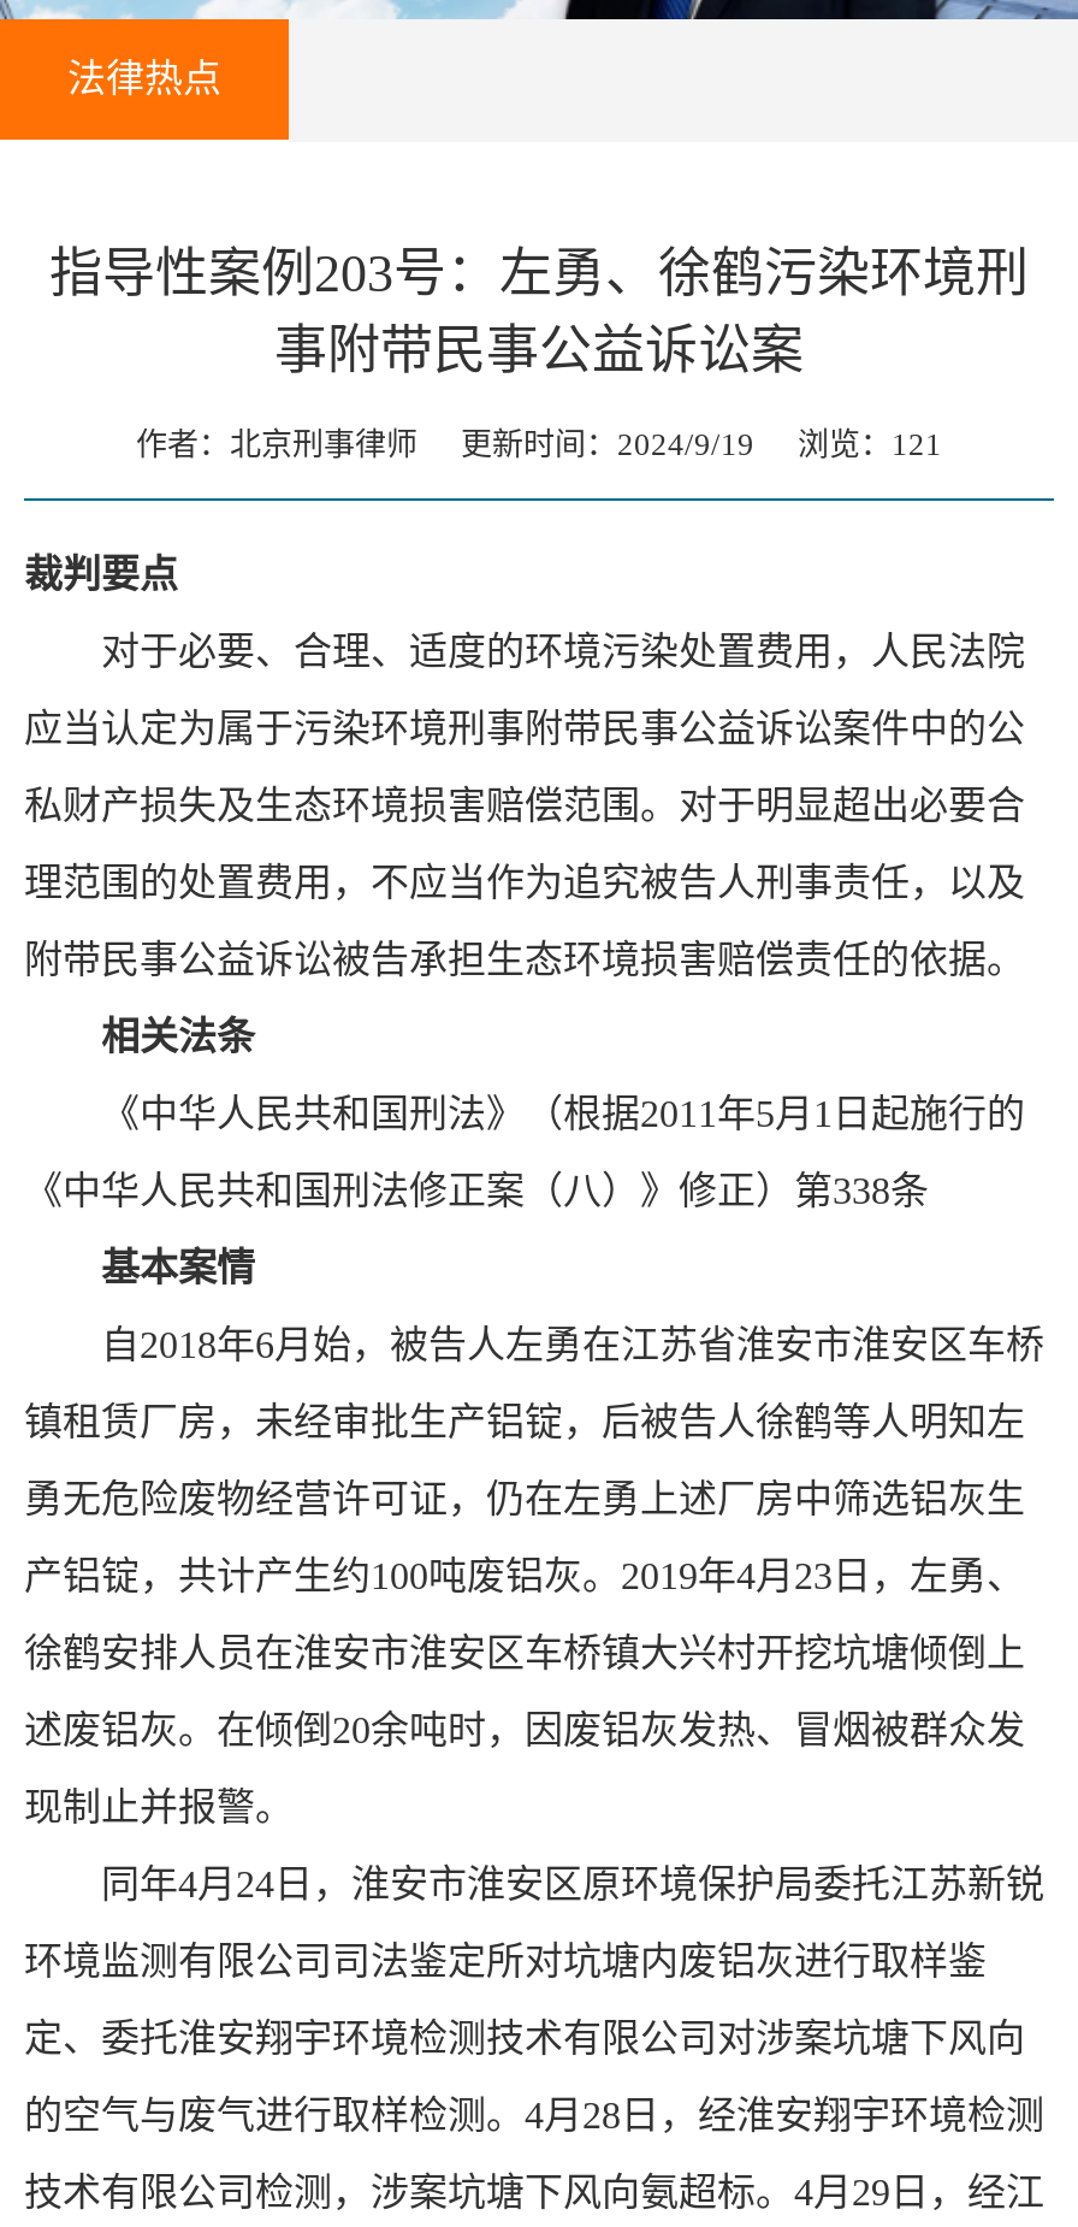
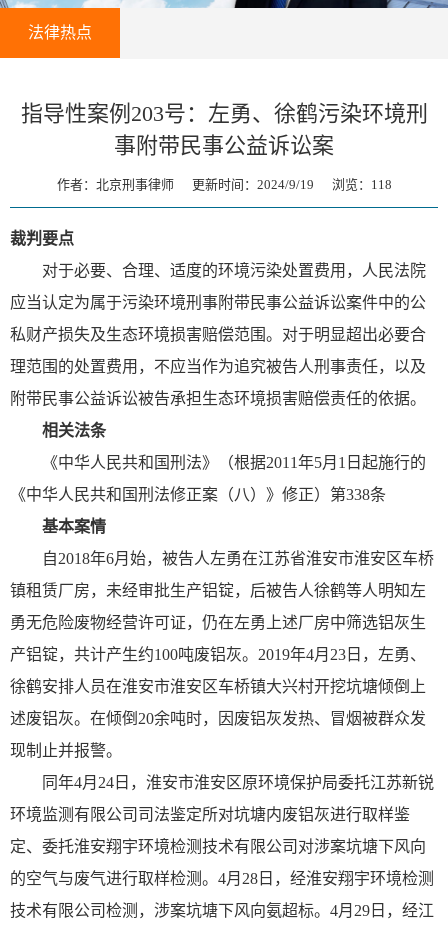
- 作者：北京刑事律师 更新时间：2024/9/19 浏览：121
+ 作者：北京刑事律师 更新时间：2024/9/19 浏览：118
